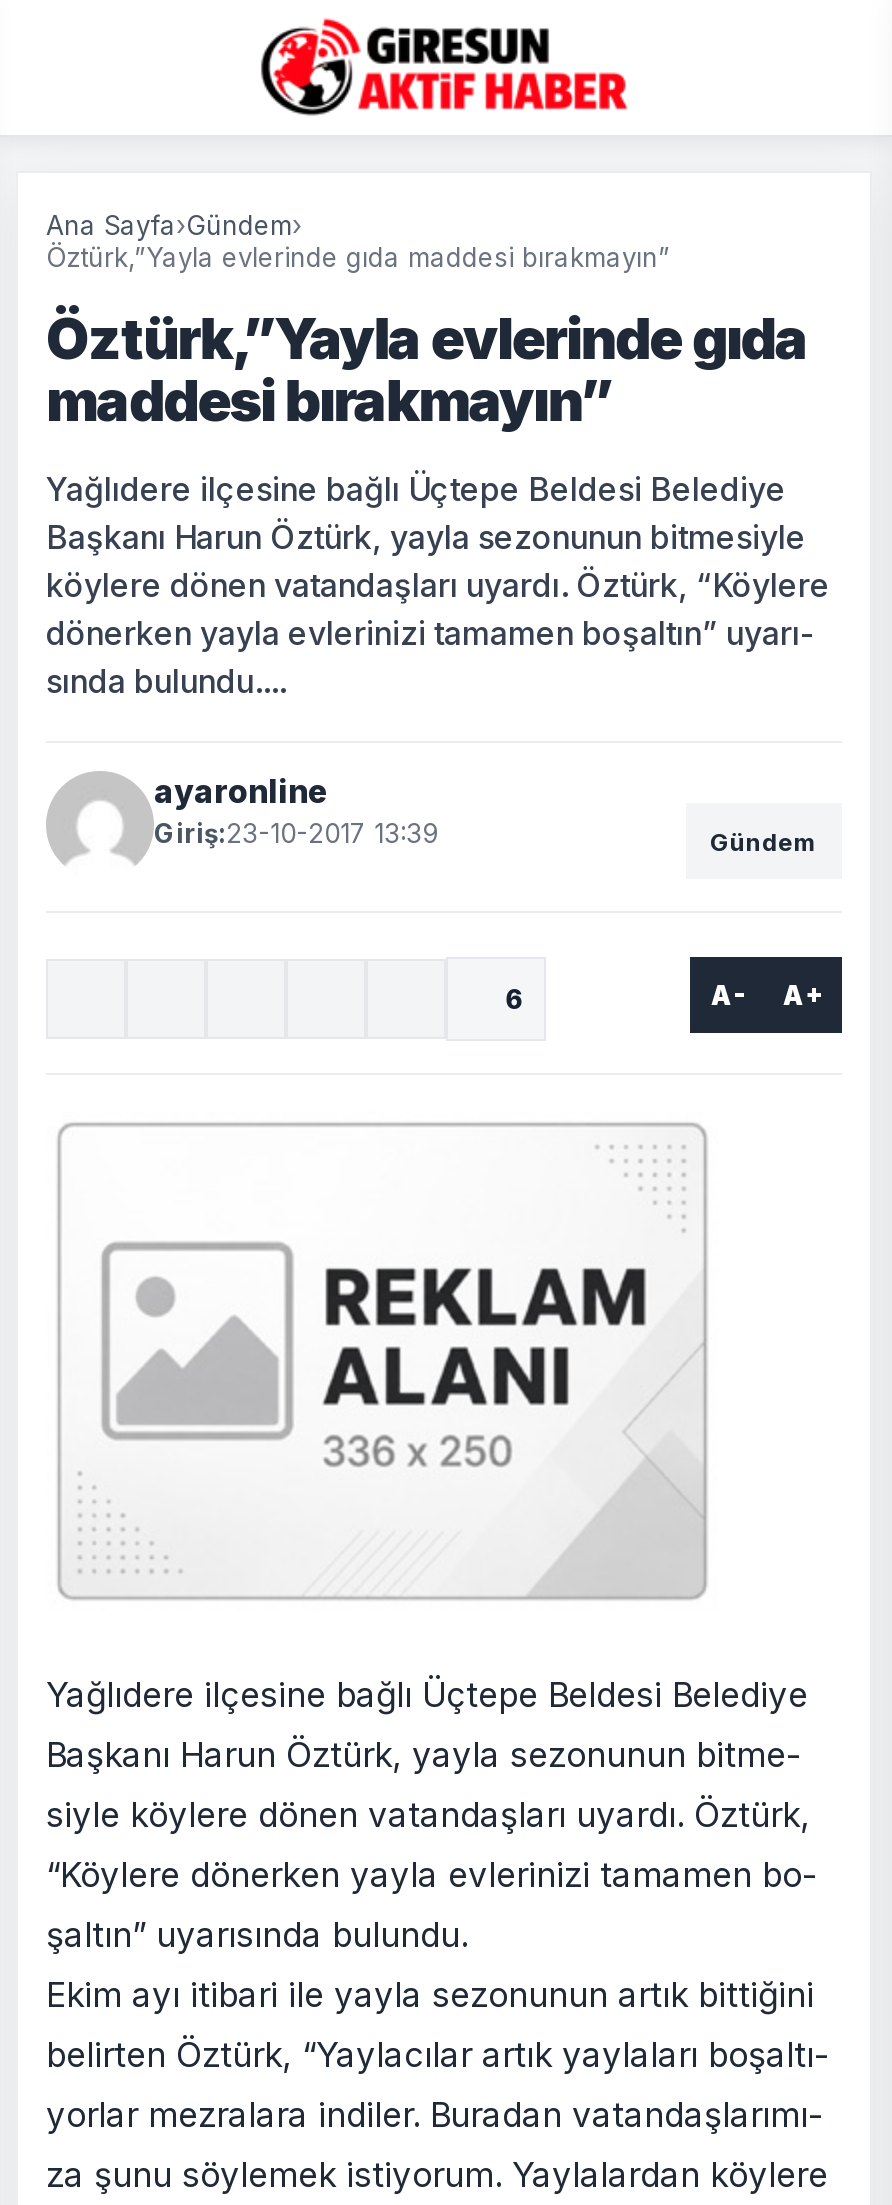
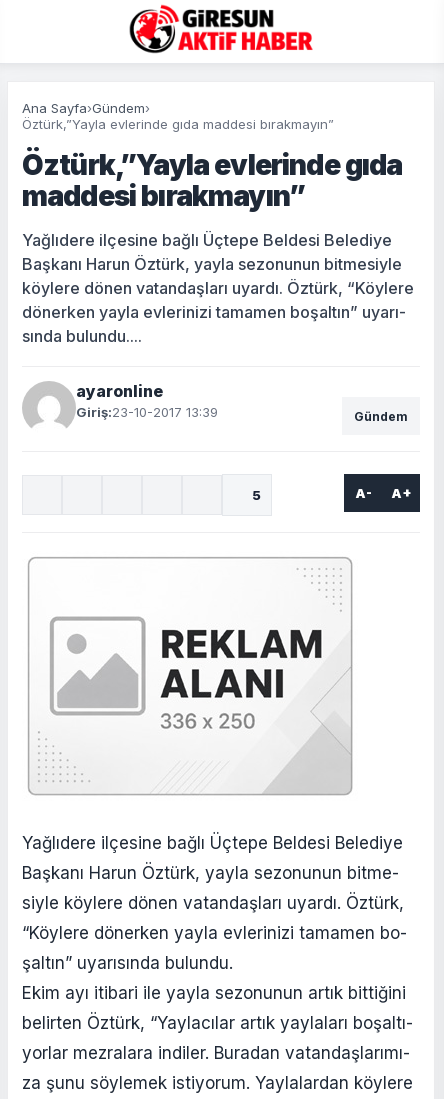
- 6
+ 5
